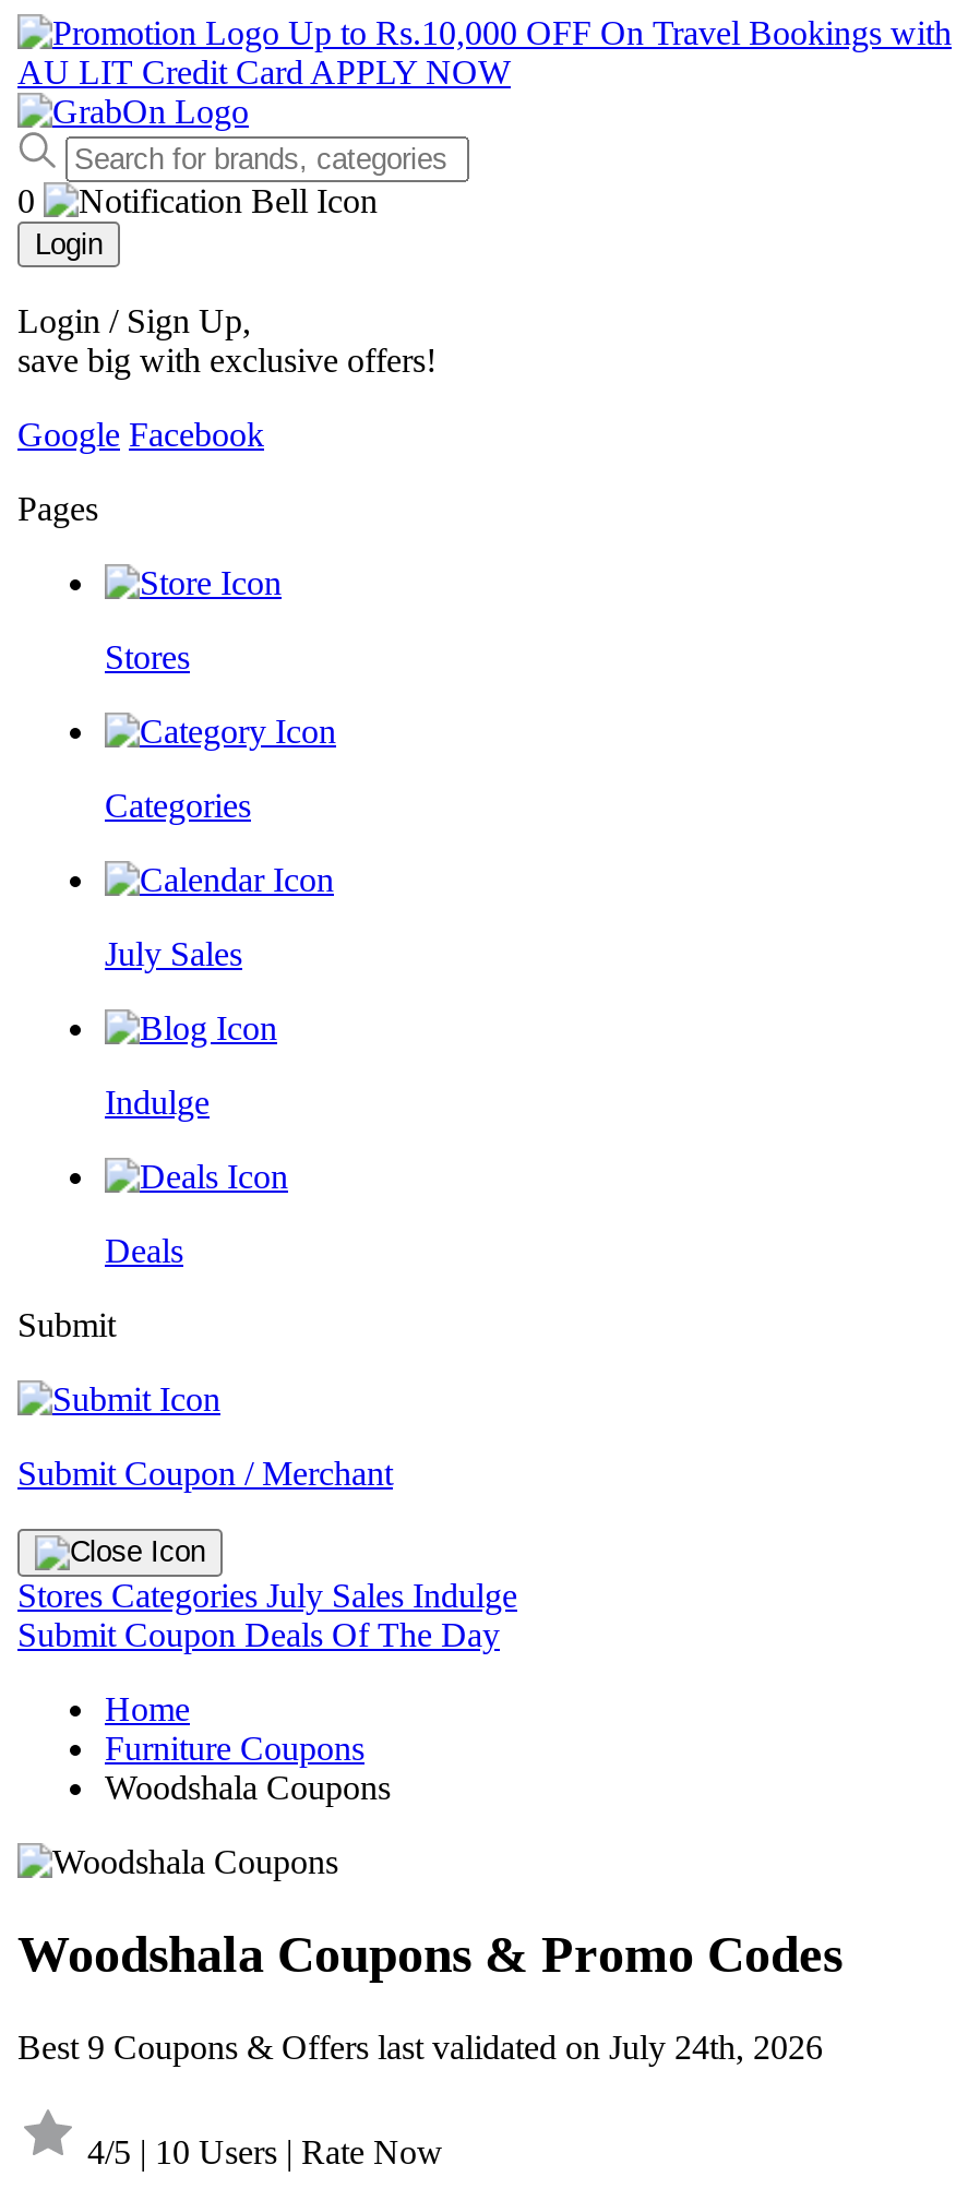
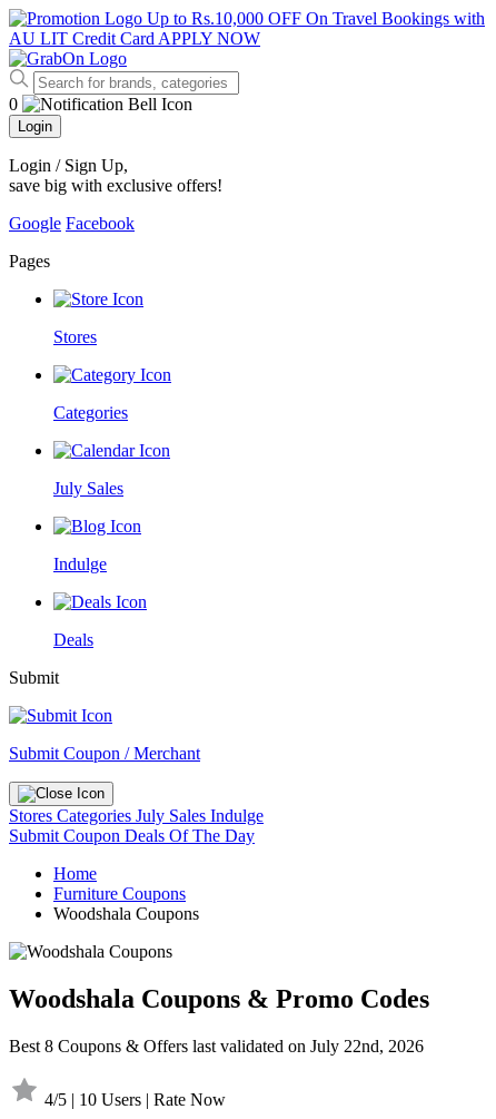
- Best 9 Coupons & Offers last validated on July 24th, 2026
+ Best 8 Coupons & Offers last validated on July 22nd, 2026
